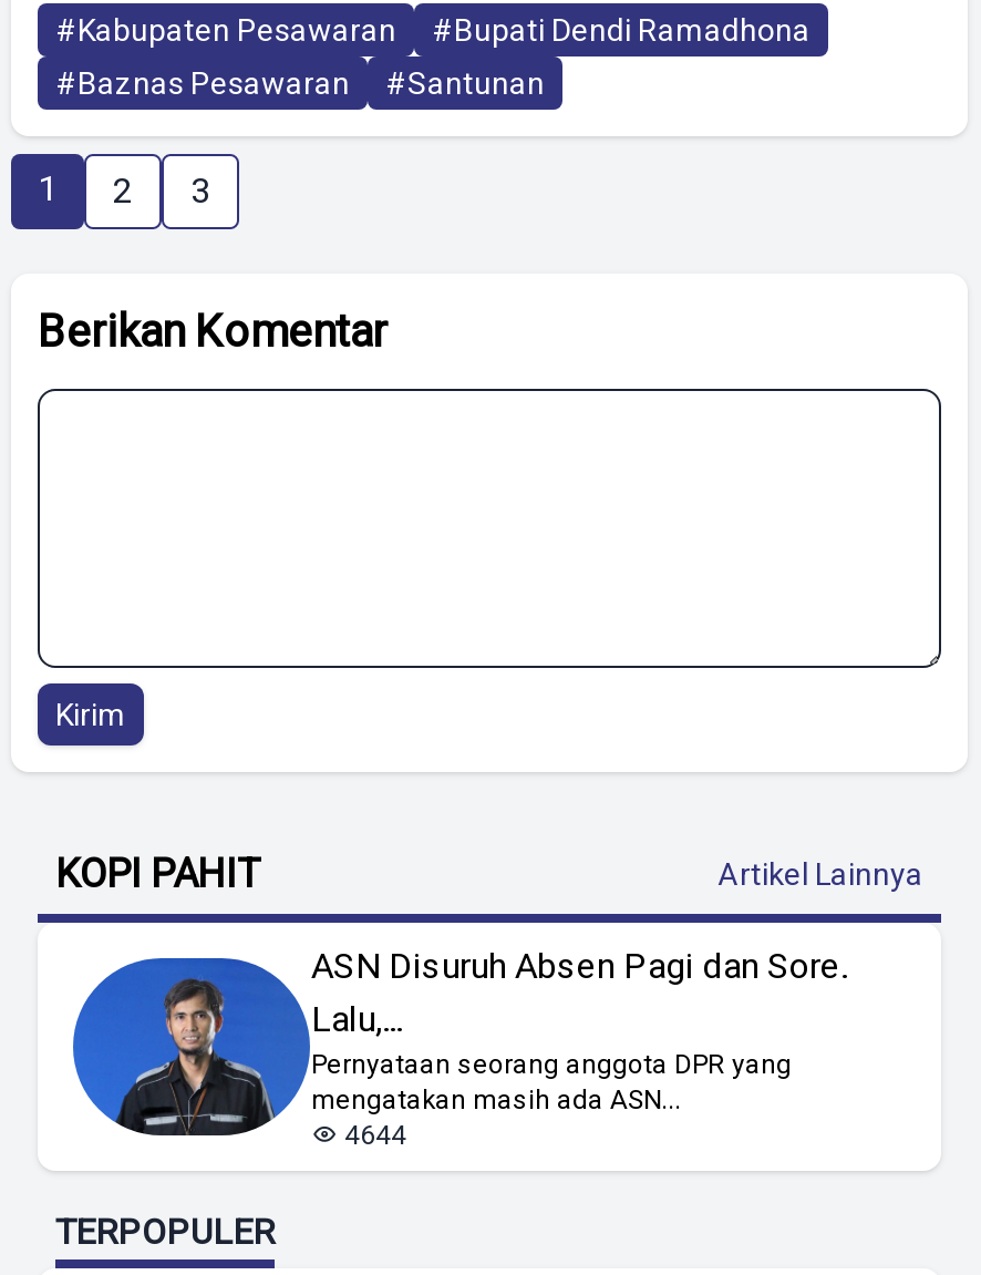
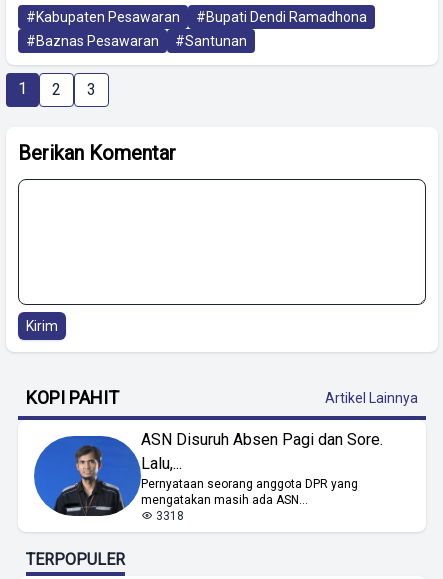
- 4644
+ 3318
